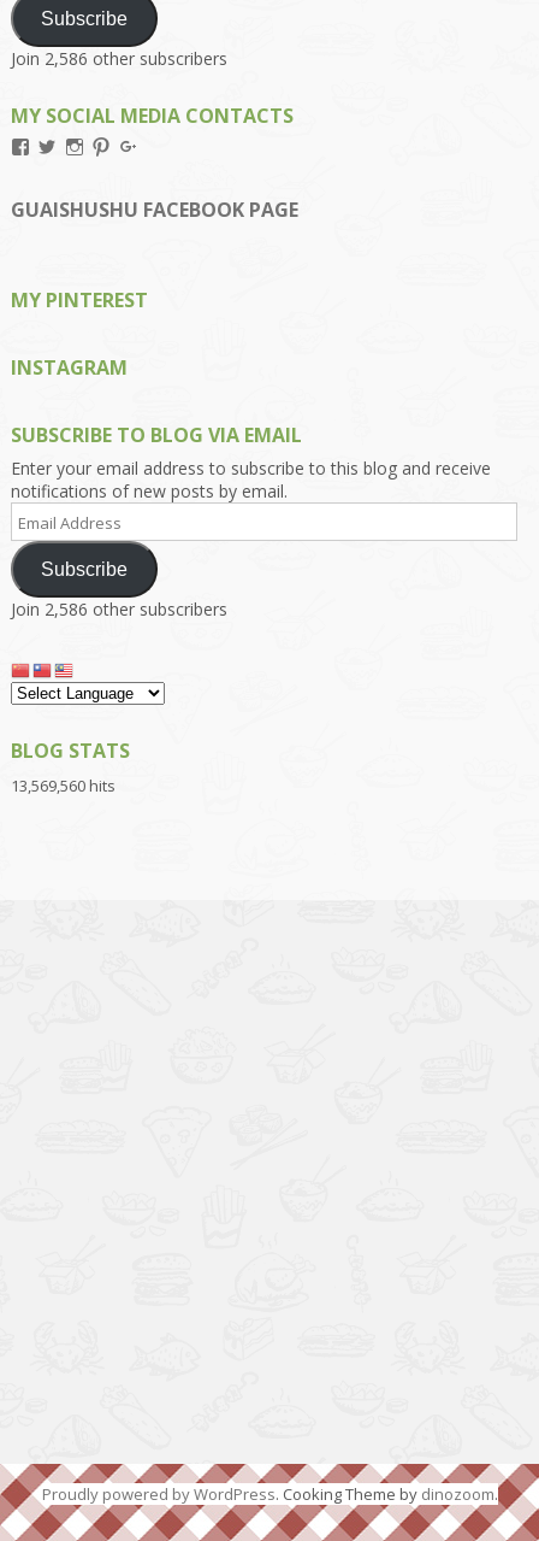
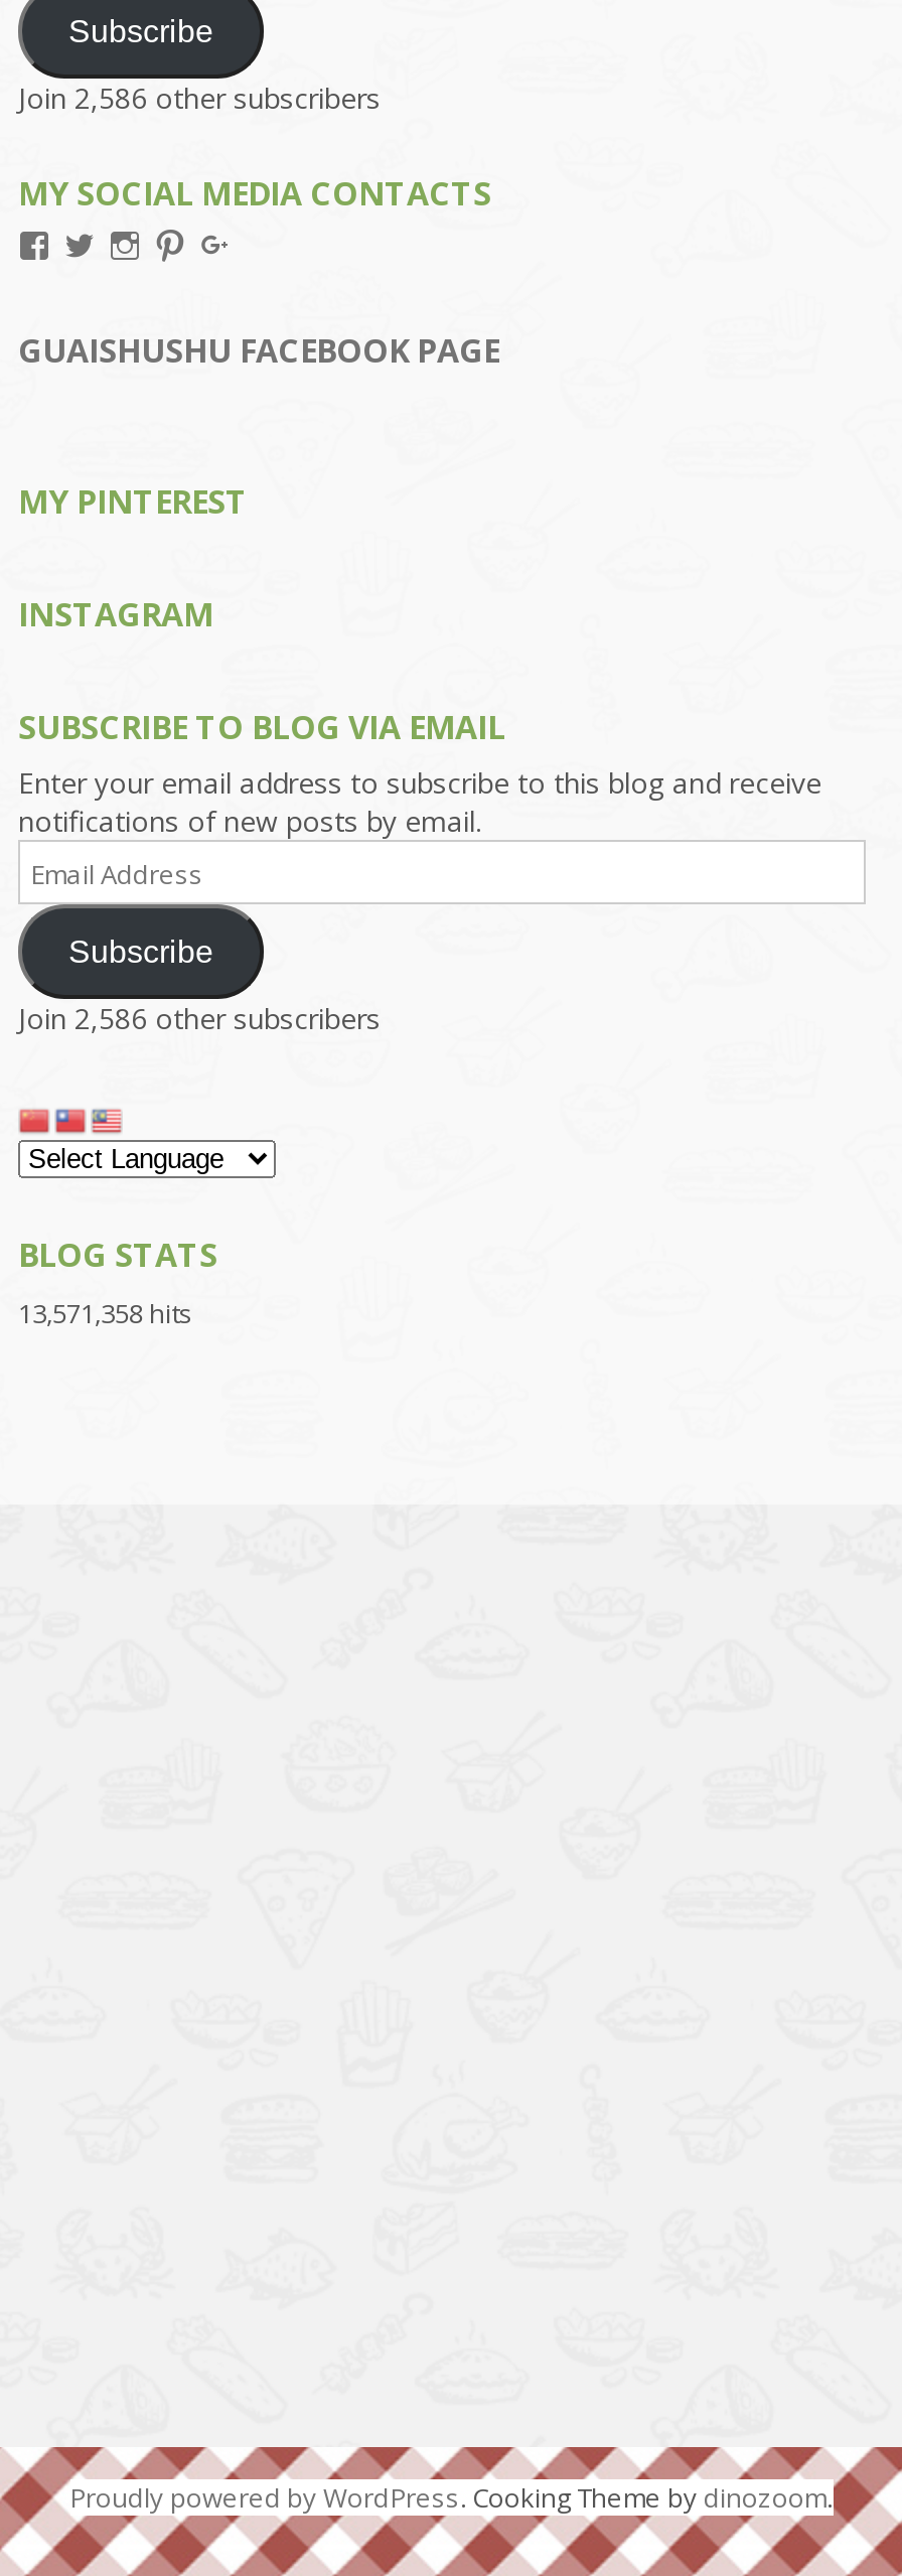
- 13,569,560 hits
+ 13,571,358 hits
